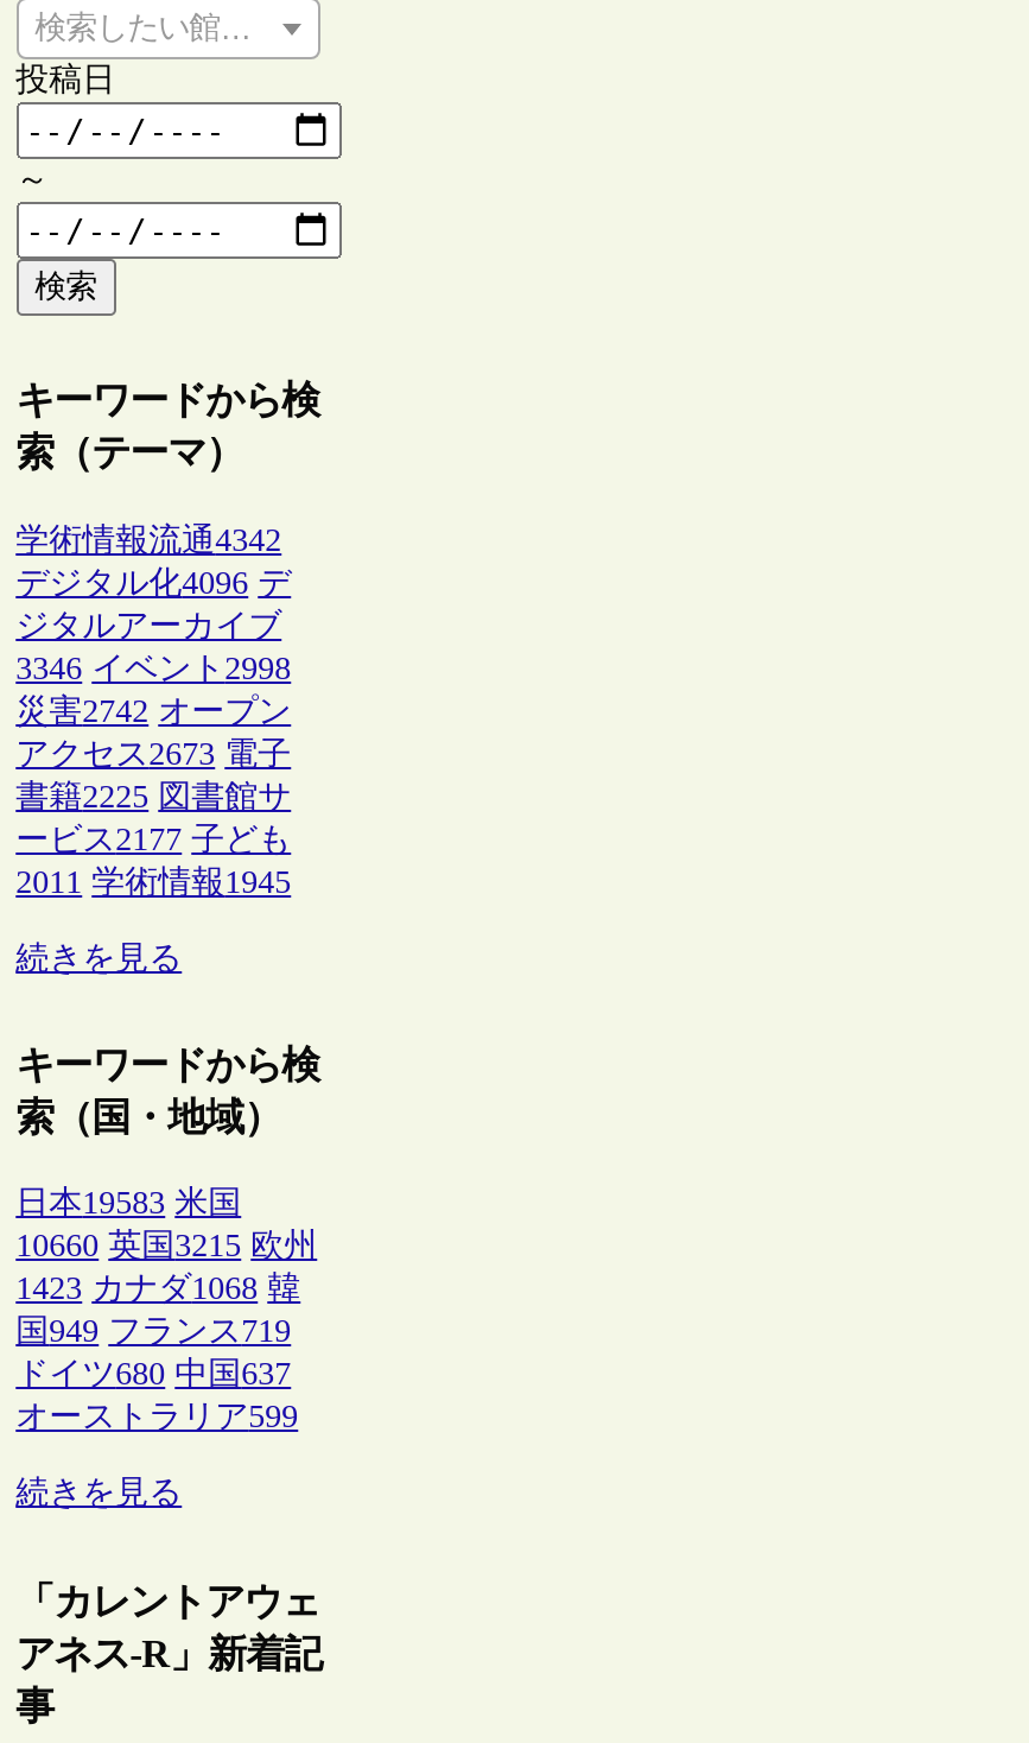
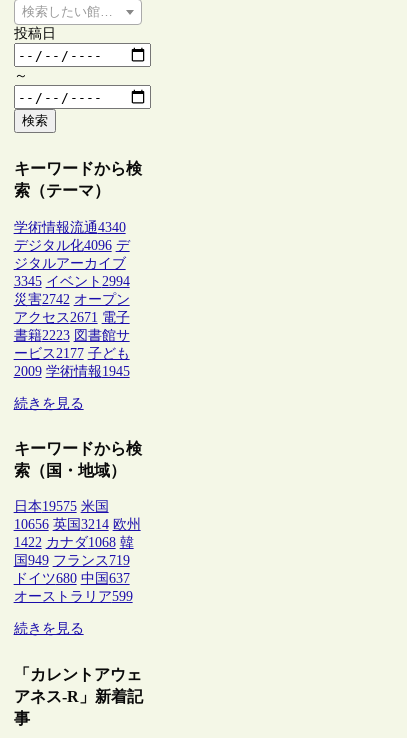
- 学術情報流通4342
+ 学術情報流通4340

- 3346 イベント2998
+ 3345 イベント2994

- アクセス2673 電子
+ アクセス2671 電子

- 書籍2225 図書館サ
+ 書籍2223 図書館サ

- 2011 学術情報1945
+ 2009 学術情報1945

- 日本19583 米国
+ 日本19575 米国

- 10660 英国3215 欧州
+ 10656 英国3214 欧州

- 1423 カナダ1068 韓
+ 1422 カナダ1068 韓
